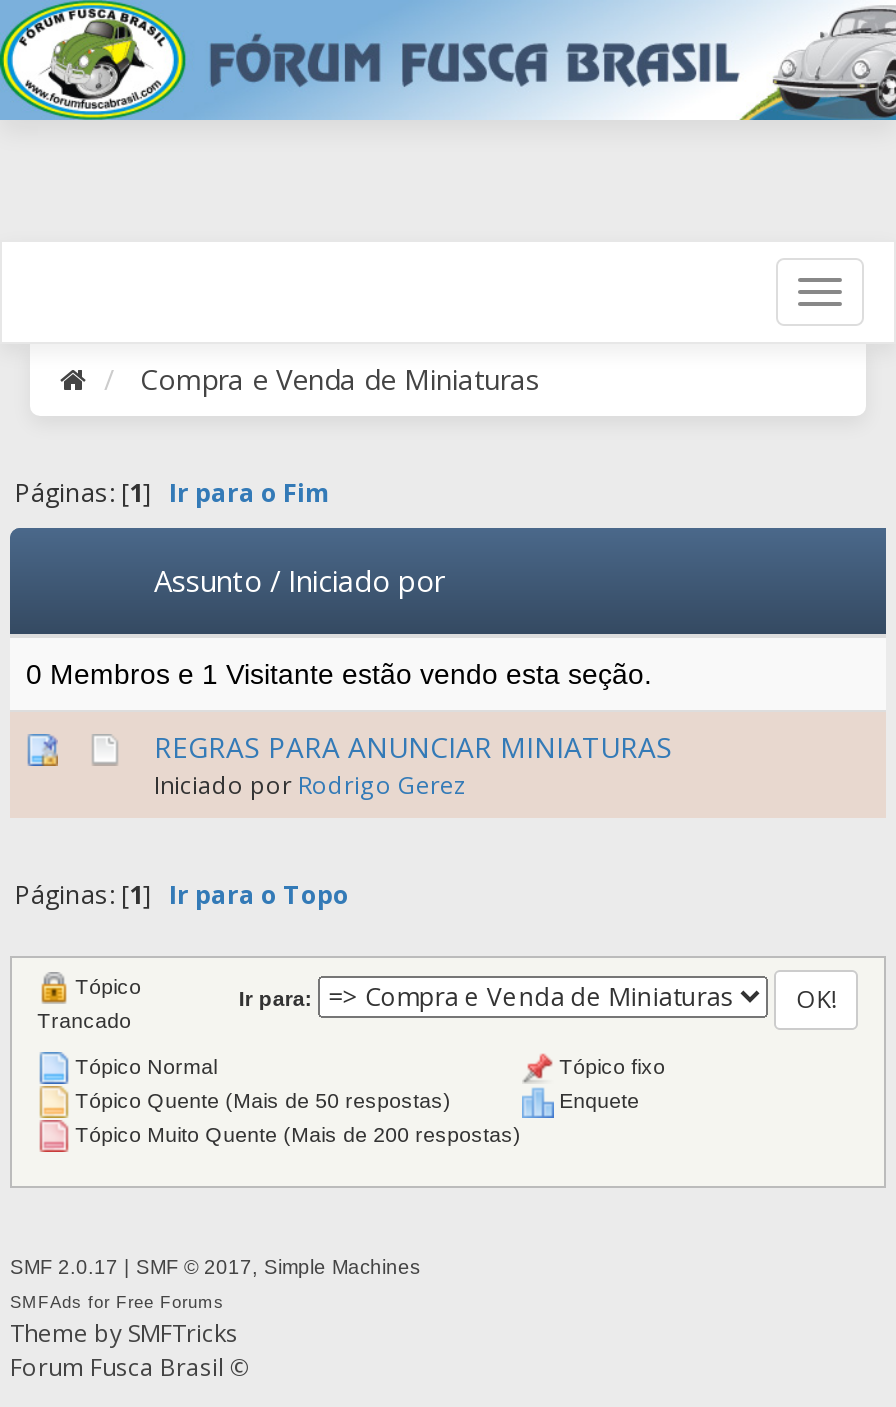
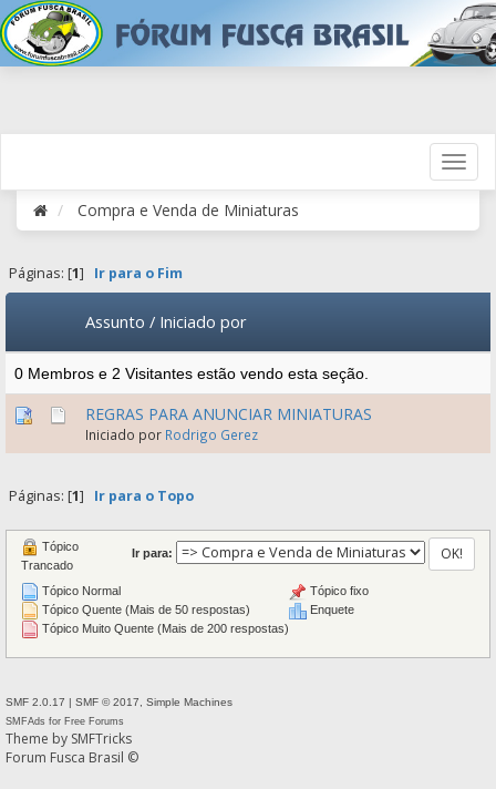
- 0 Membros e 1 Visitante estão vendo esta seção.
+ 0 Membros e 2 Visitantes estão vendo esta seção.
